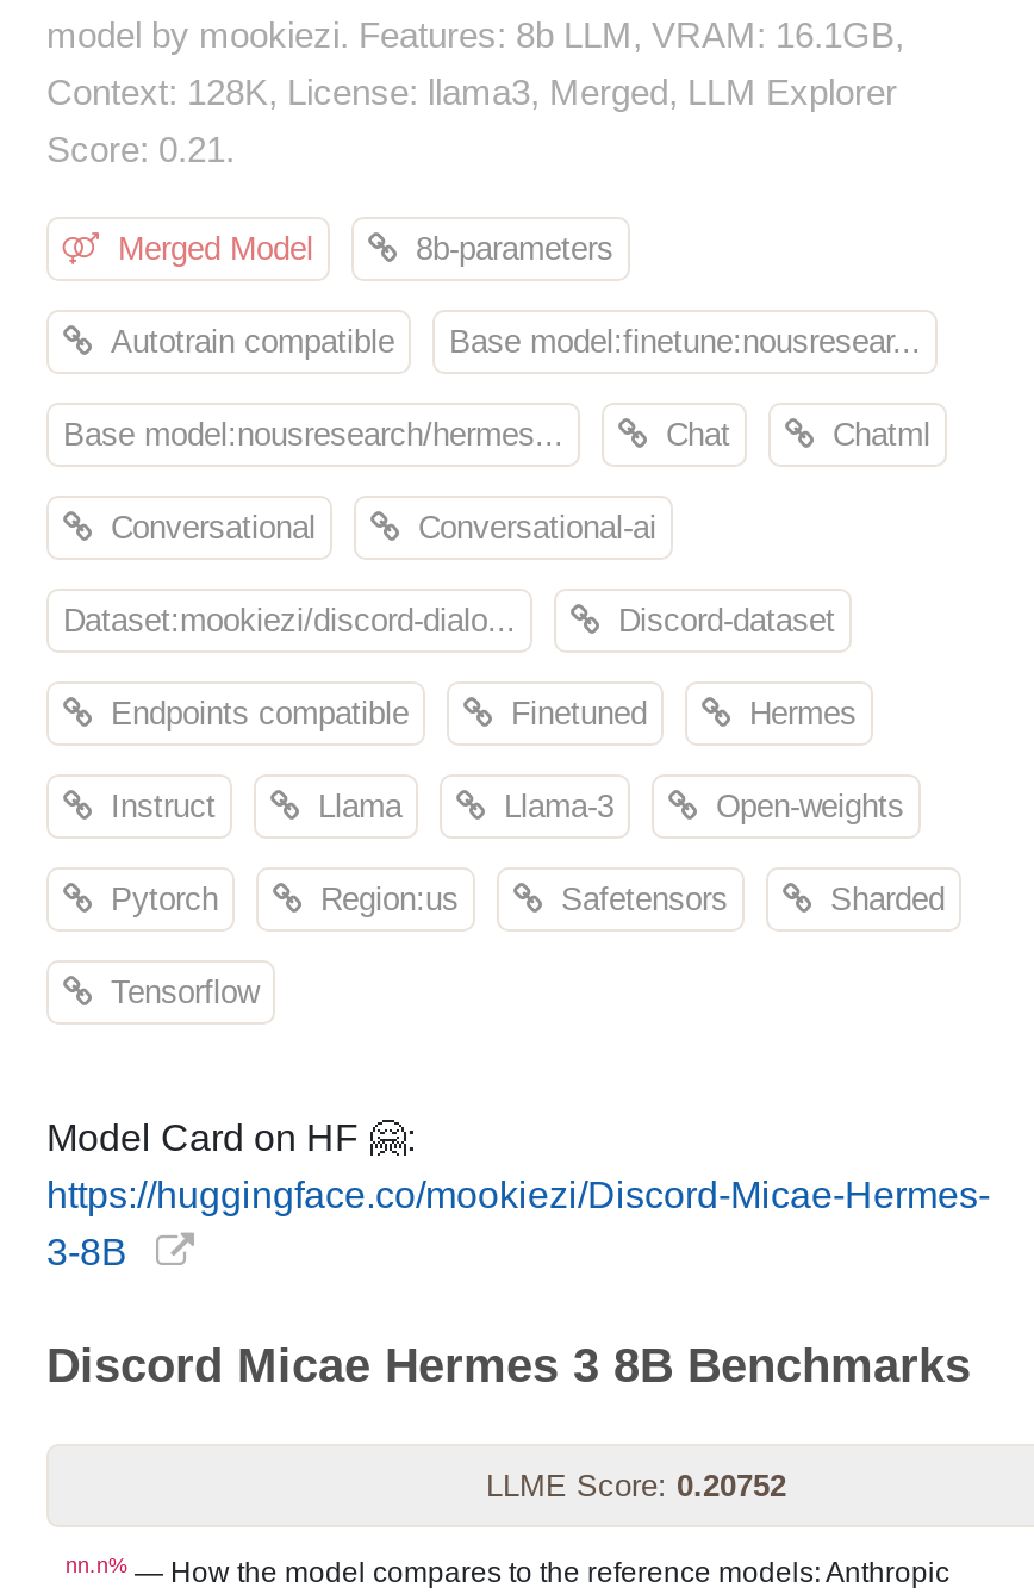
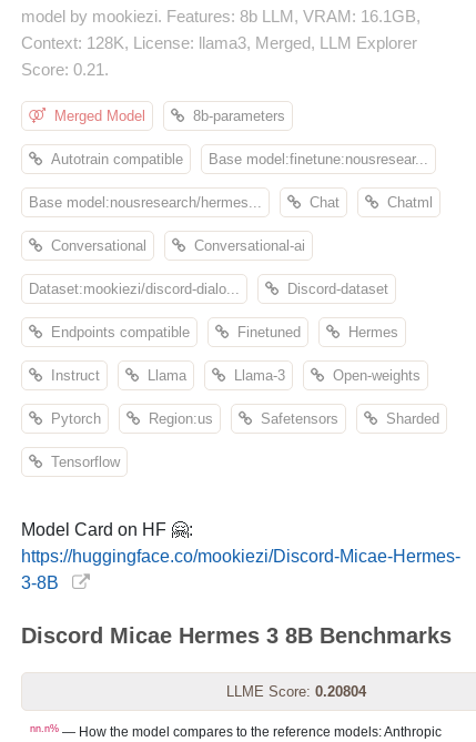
- LLME Score: 0.20752
+ LLME Score: 0.20804
